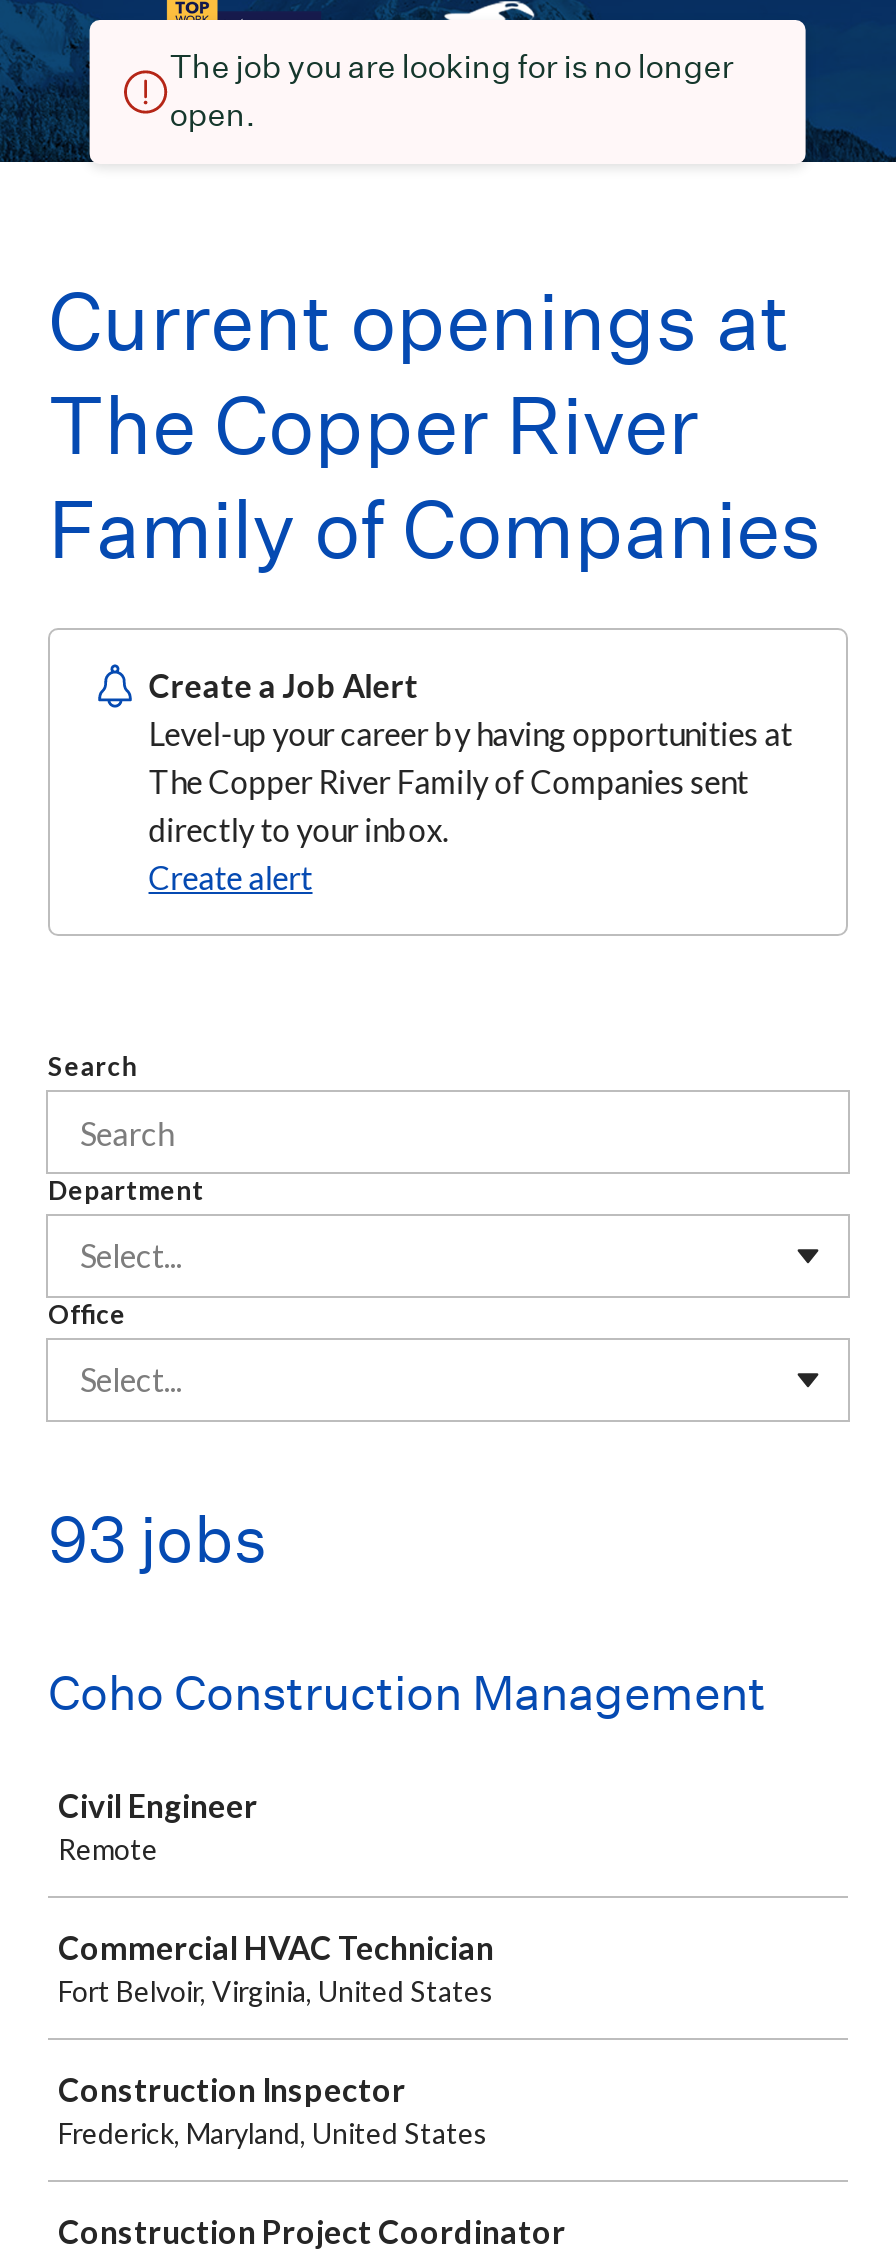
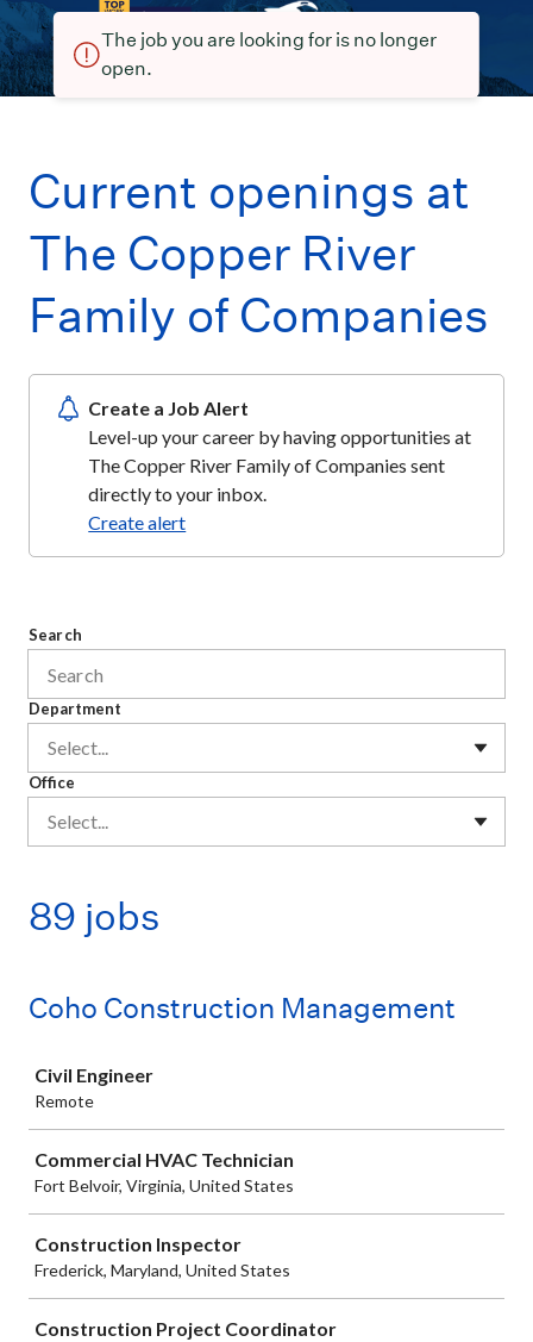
- 93 jobs
+ 89 jobs
